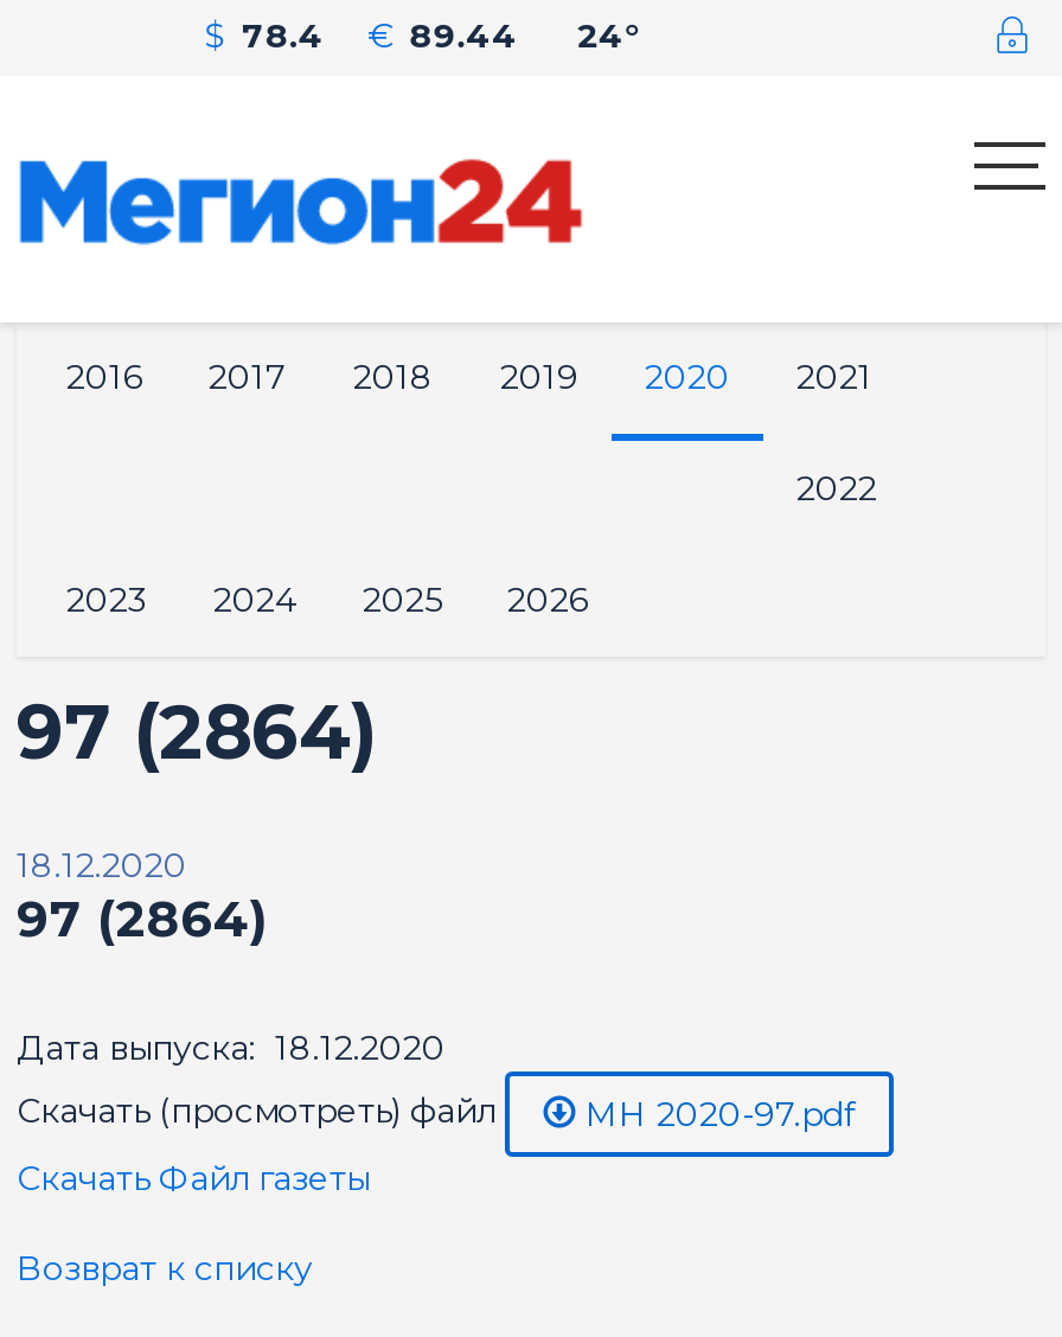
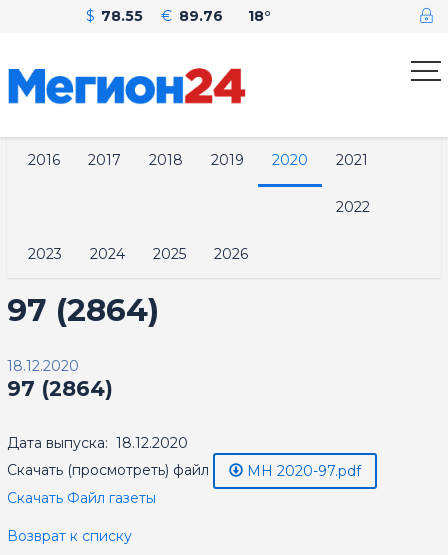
- $ 78.4
+ $ 78.55

- € 89.44
+ € 89.76

- 24°
+ 18°
